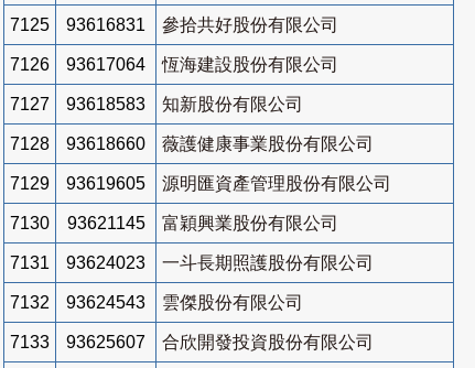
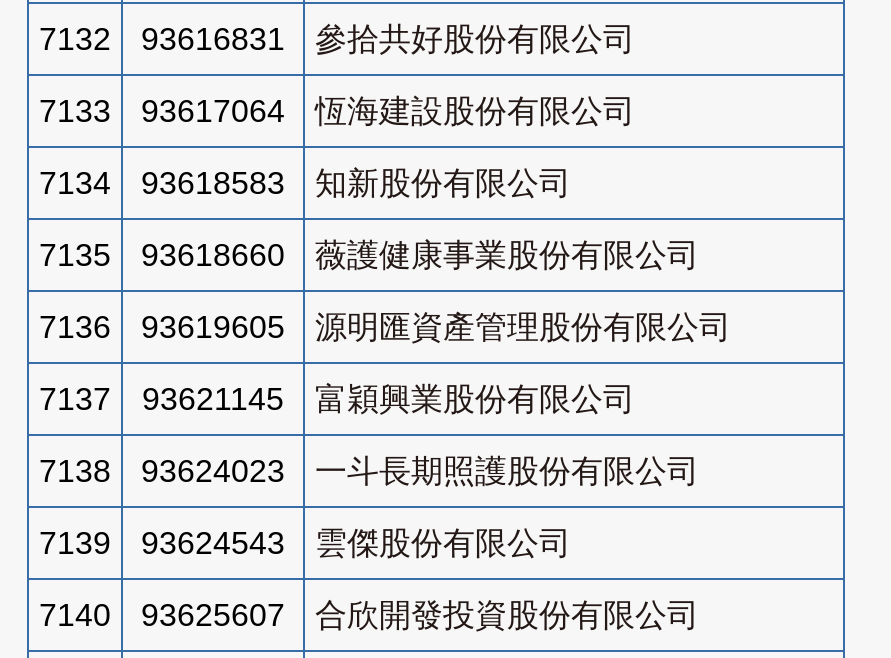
- 7125 93616831 參拾共好股份有限公司
+ 7132 93616831 參拾共好股份有限公司

- 7126 93617064 恆海建設股份有限公司
+ 7133 93617064 恆海建設股份有限公司

- 7127 93618583 知新股份有限公司
+ 7134 93618583 知新股份有限公司

- 7128 93618660 薇護健康事業股份有限公司
+ 7135 93618660 薇護健康事業股份有限公司

- 7129 93619605 源明匯資產管理股份有限公司
+ 7136 93619605 源明匯資產管理股份有限公司

- 7130 93621145 富穎興業股份有限公司
+ 7137 93621145 富穎興業股份有限公司

- 7131 93624023 一斗長期照護股份有限公司
+ 7138 93624023 一斗長期照護股份有限公司

- 7132 93624543 雲傑股份有限公司
+ 7139 93624543 雲傑股份有限公司

- 7133 93625607 合欣開發投資股份有限公司
+ 7140 93625607 合欣開發投資股份有限公司
